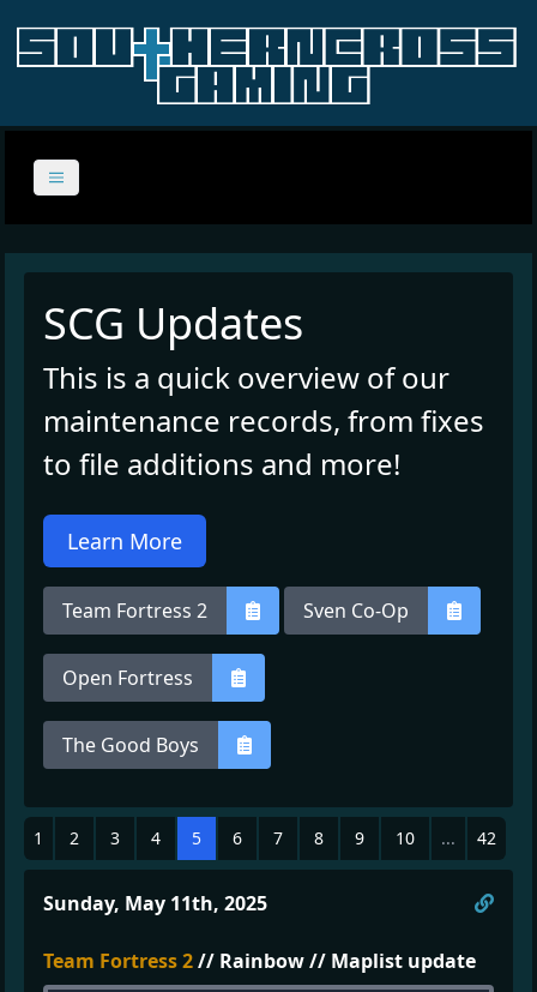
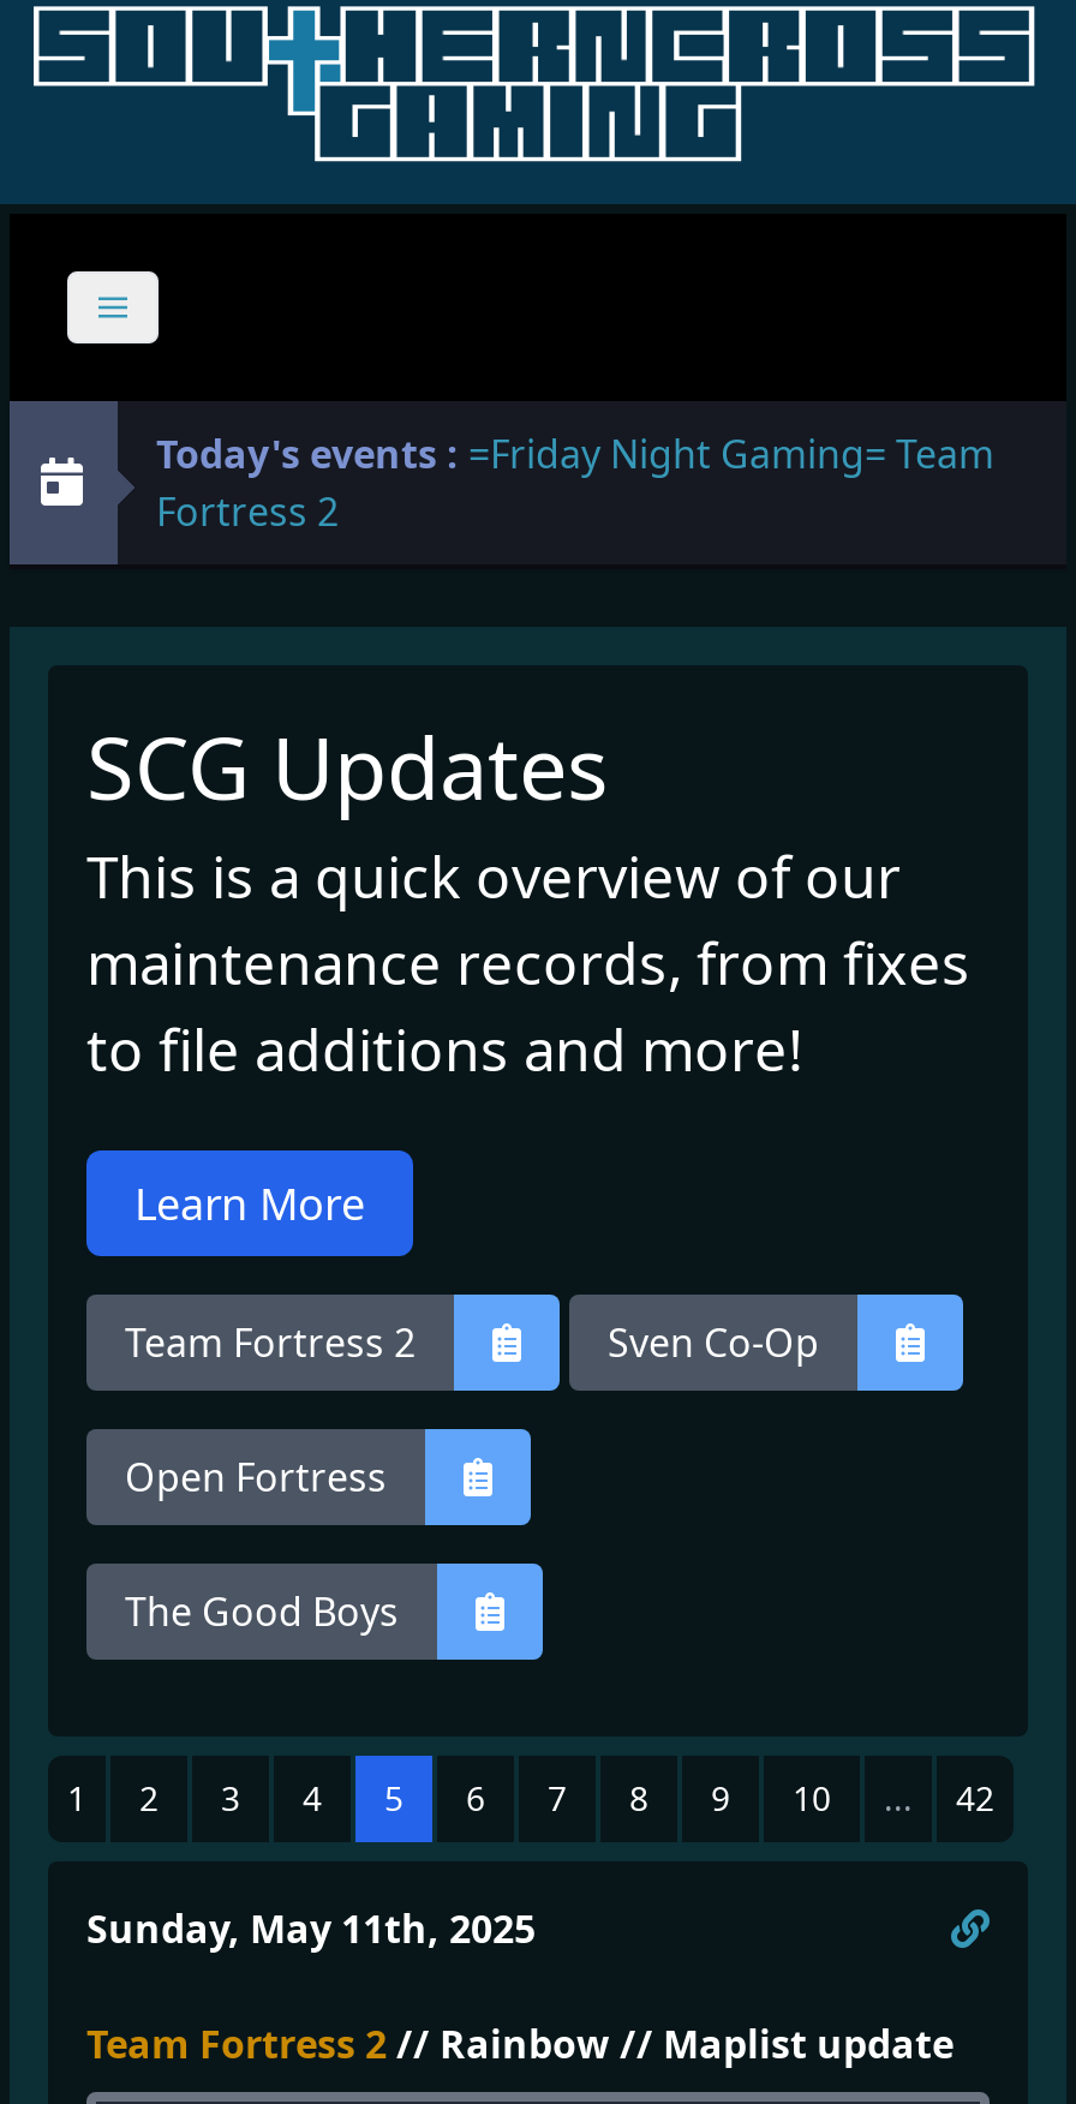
+ [image]
+ Today's events : =Friday Night Gaming= Team
+ Fortress 2
